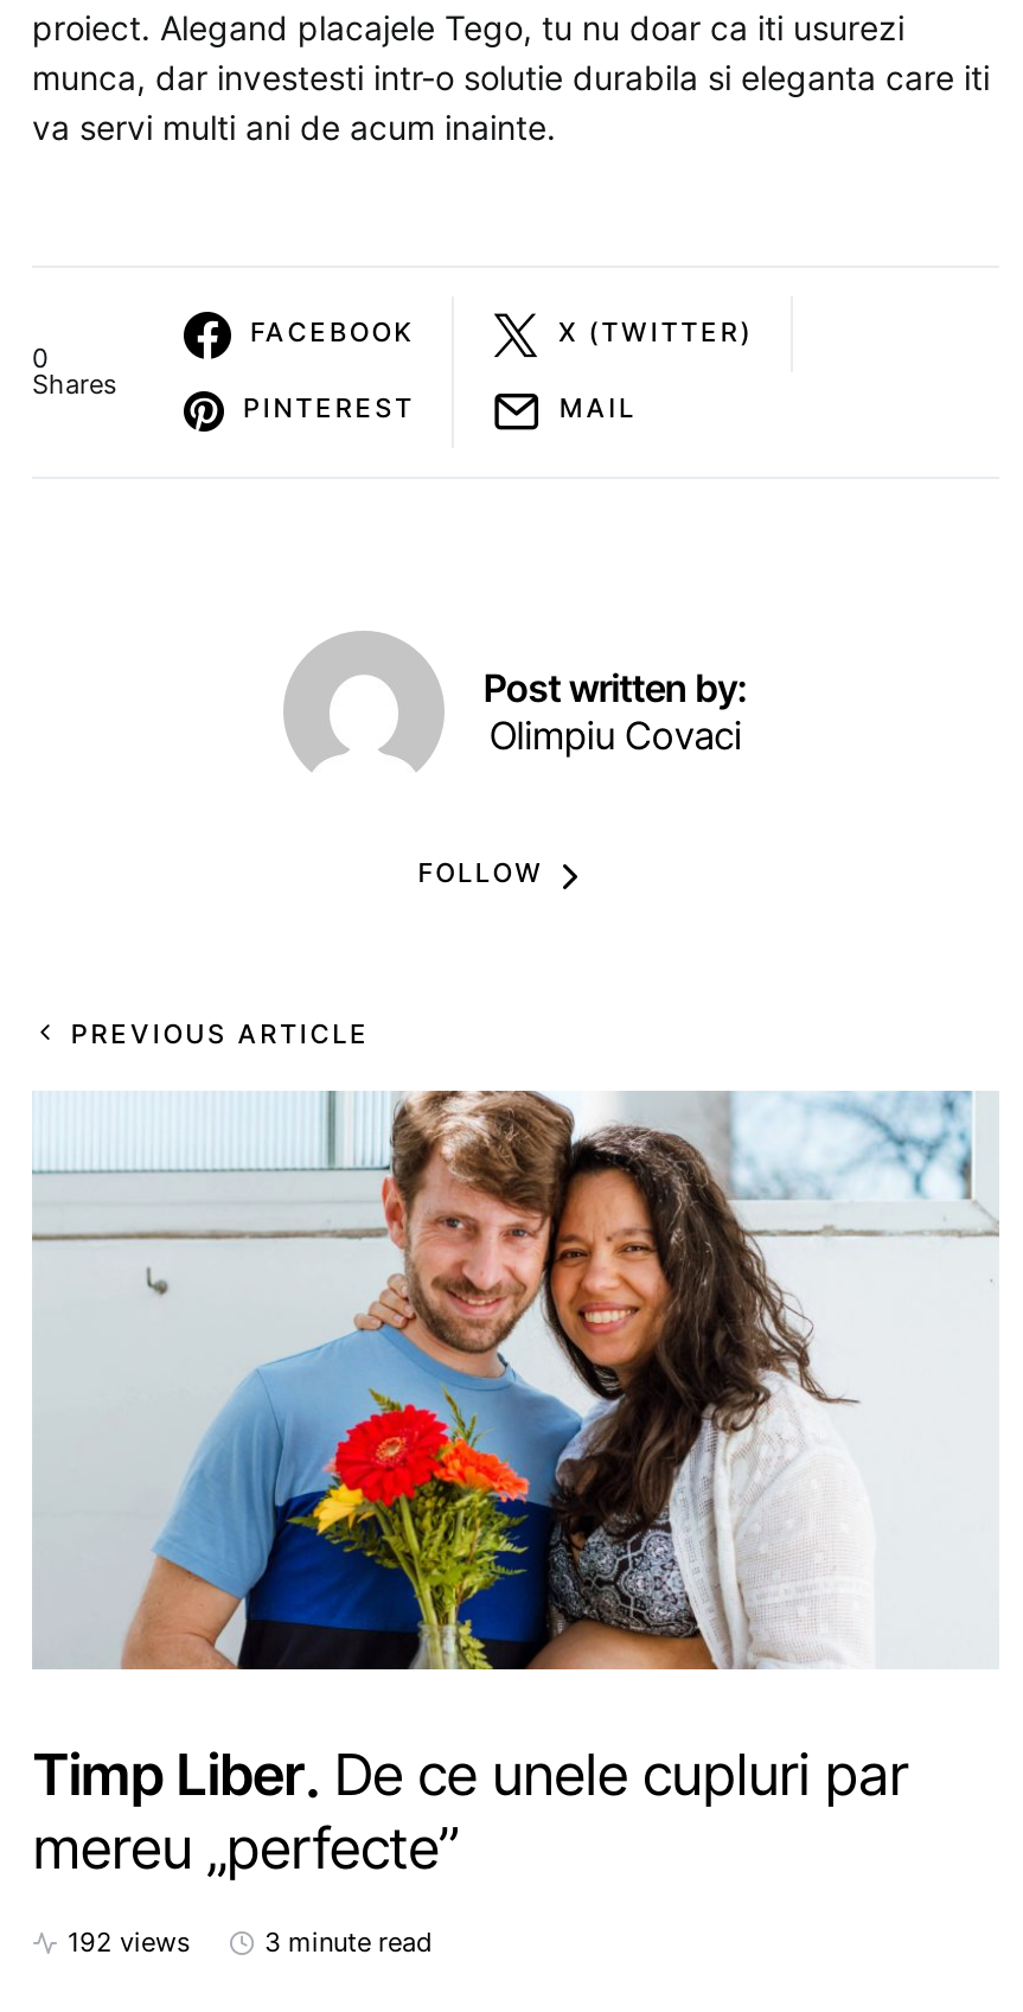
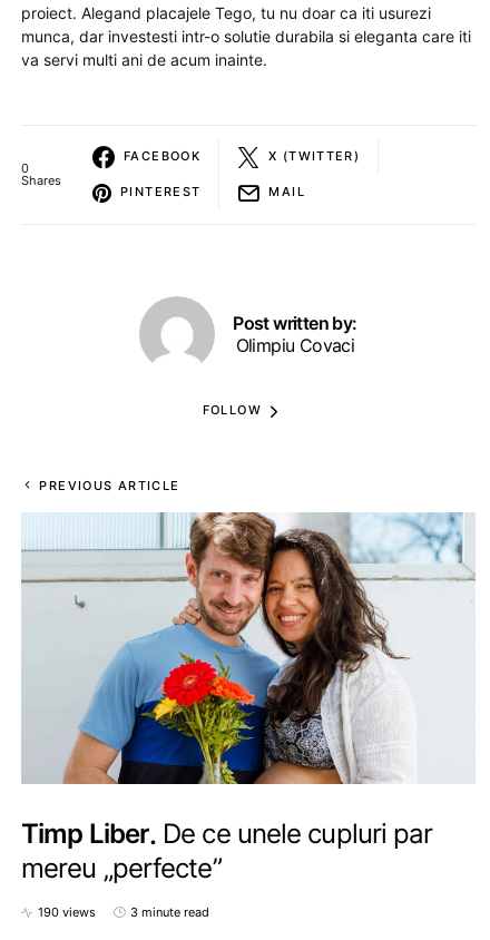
- 192 views
+ 190 views
